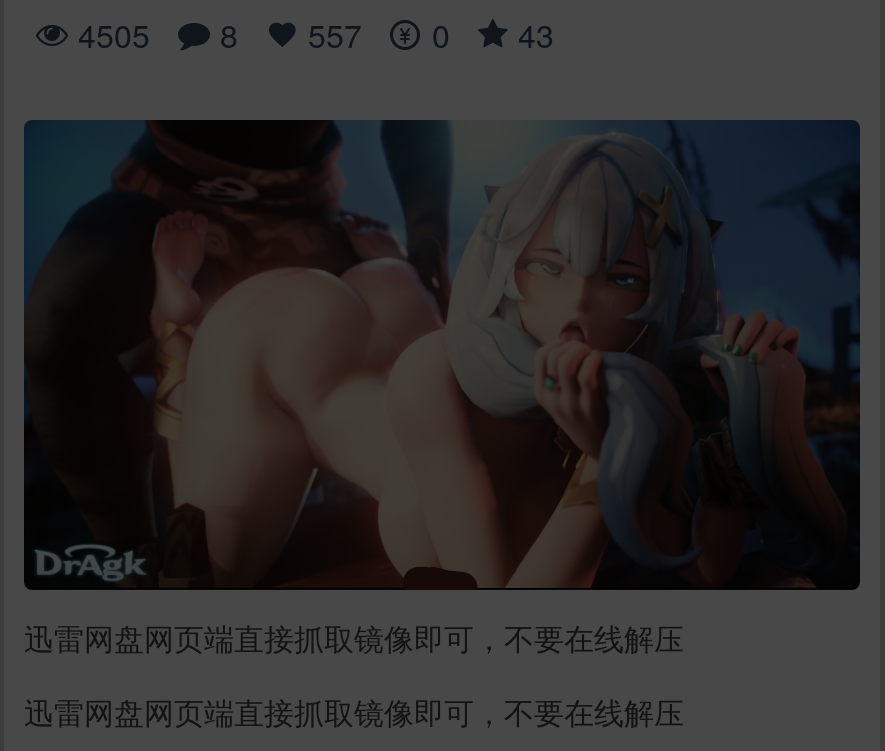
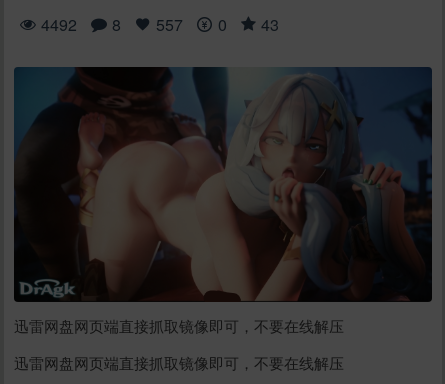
- 4505 8 557 0 43
+ 4492 8 557 0 43
